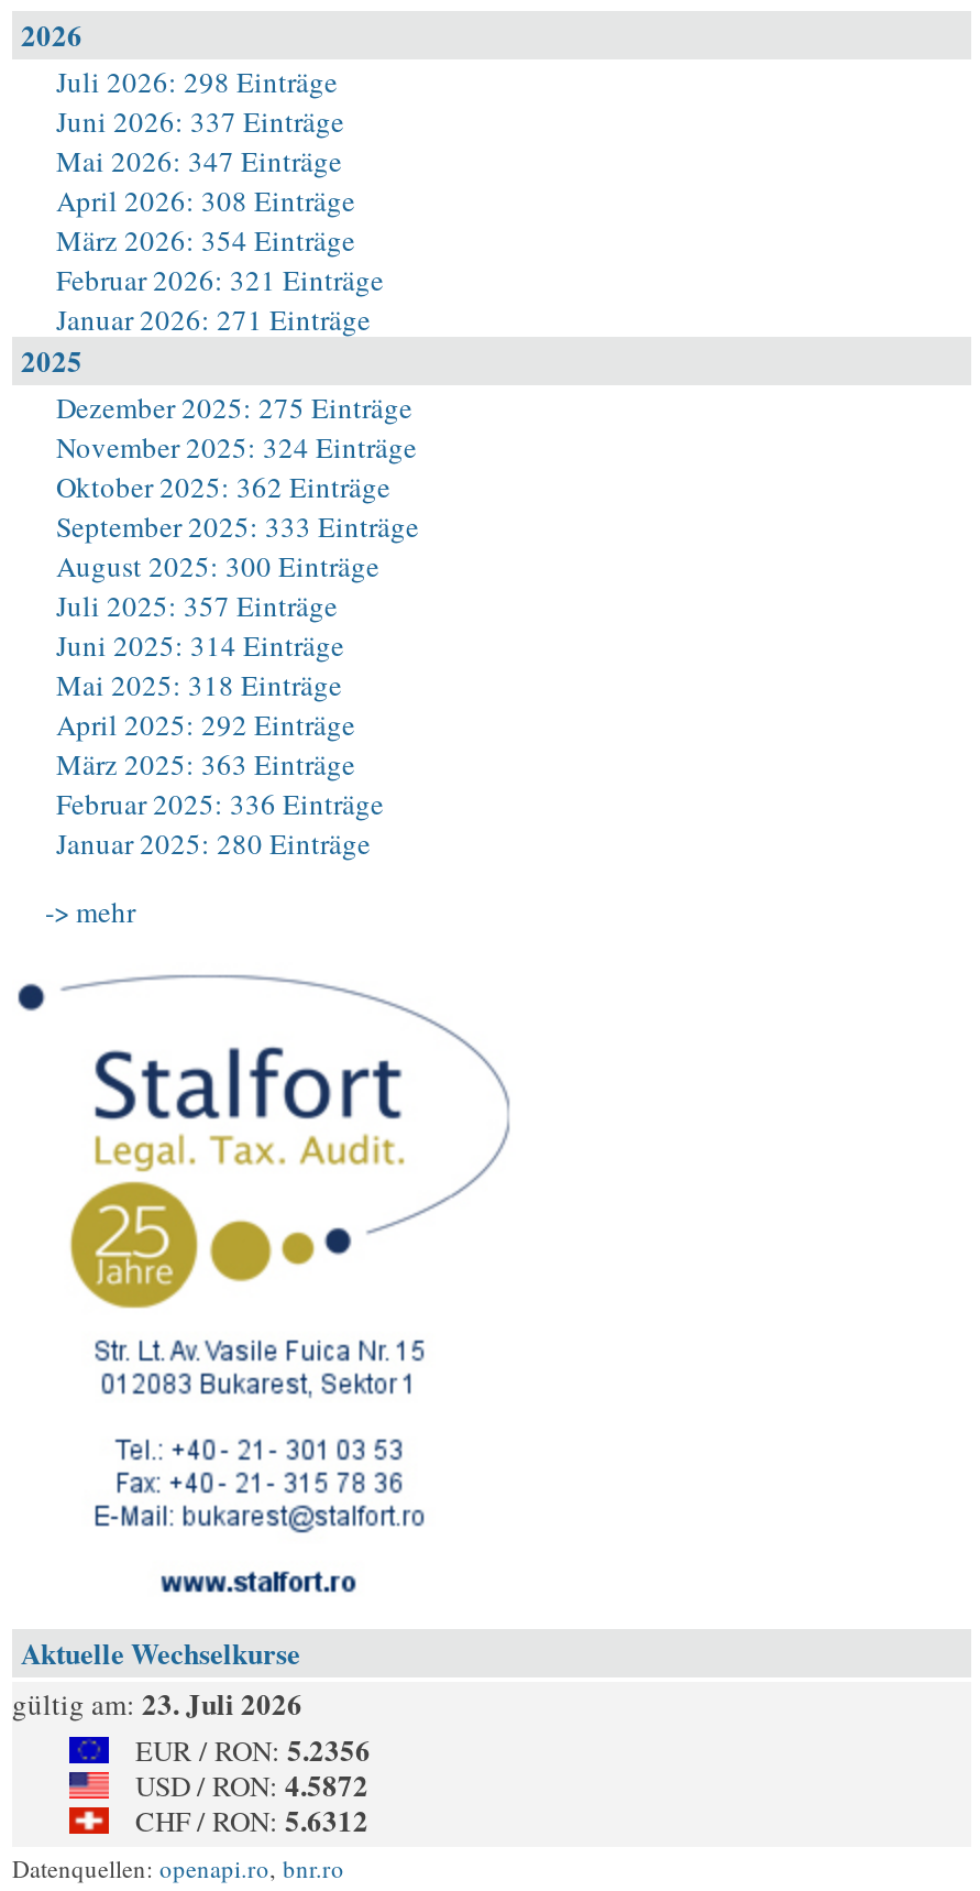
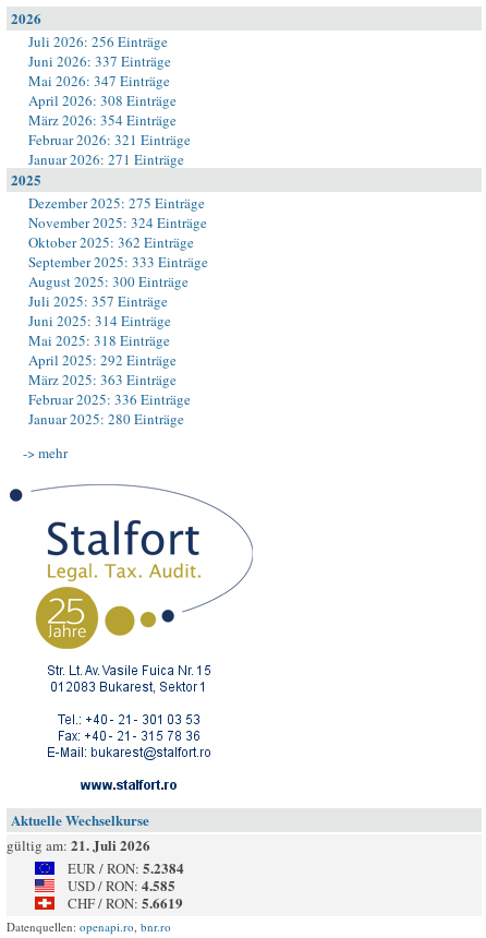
- Juli 2026: 298 Einträge
+ Juli 2026: 256 Einträge

- gültig am: 23. Juli 2026
+ gültig am: 21. Juli 2026

- EUR / RON: 5.2356
+ EUR / RON: 5.2384

- USD / RON: 4.5872
+ USD / RON: 4.585

- CHF / RON: 5.6312
+ CHF / RON: 5.6619
